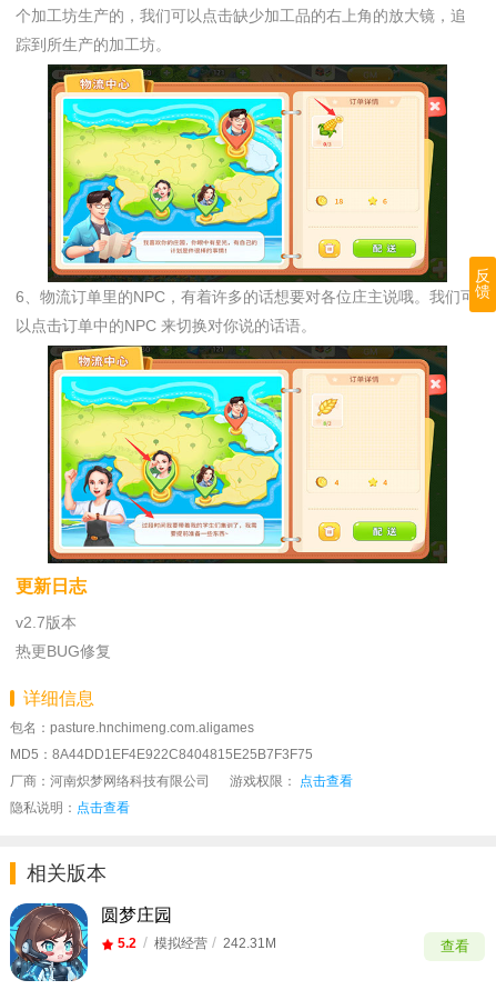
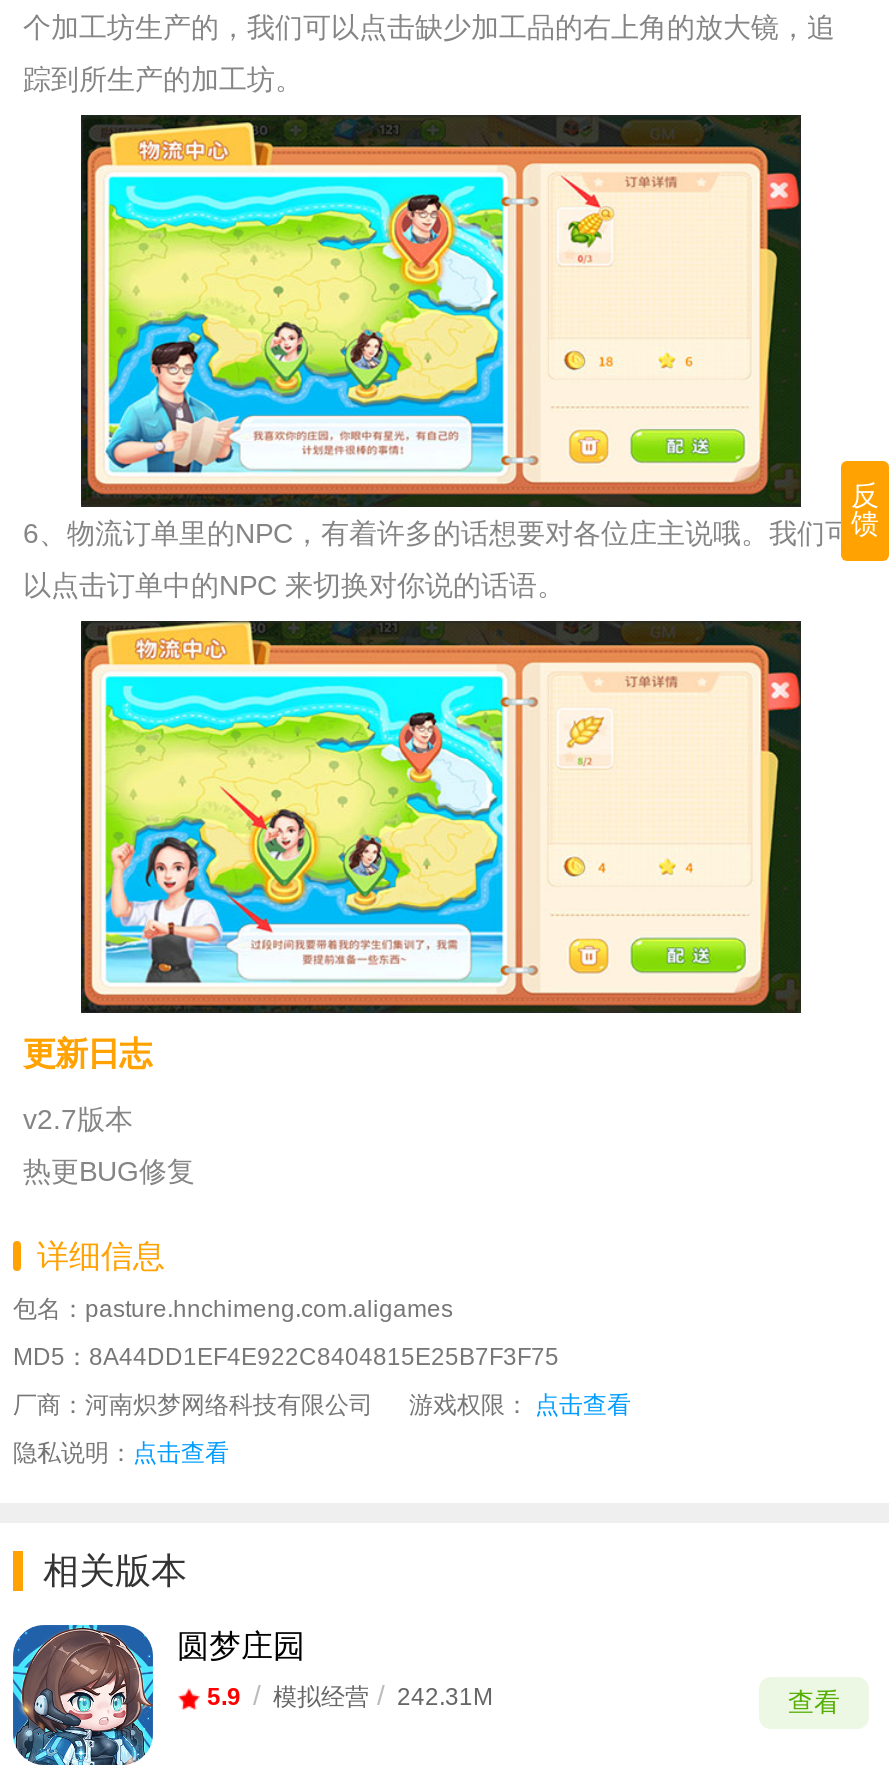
- 5.2 / 模拟经营 / 242.31M
+ 5.9 / 模拟经营 / 242.31M
